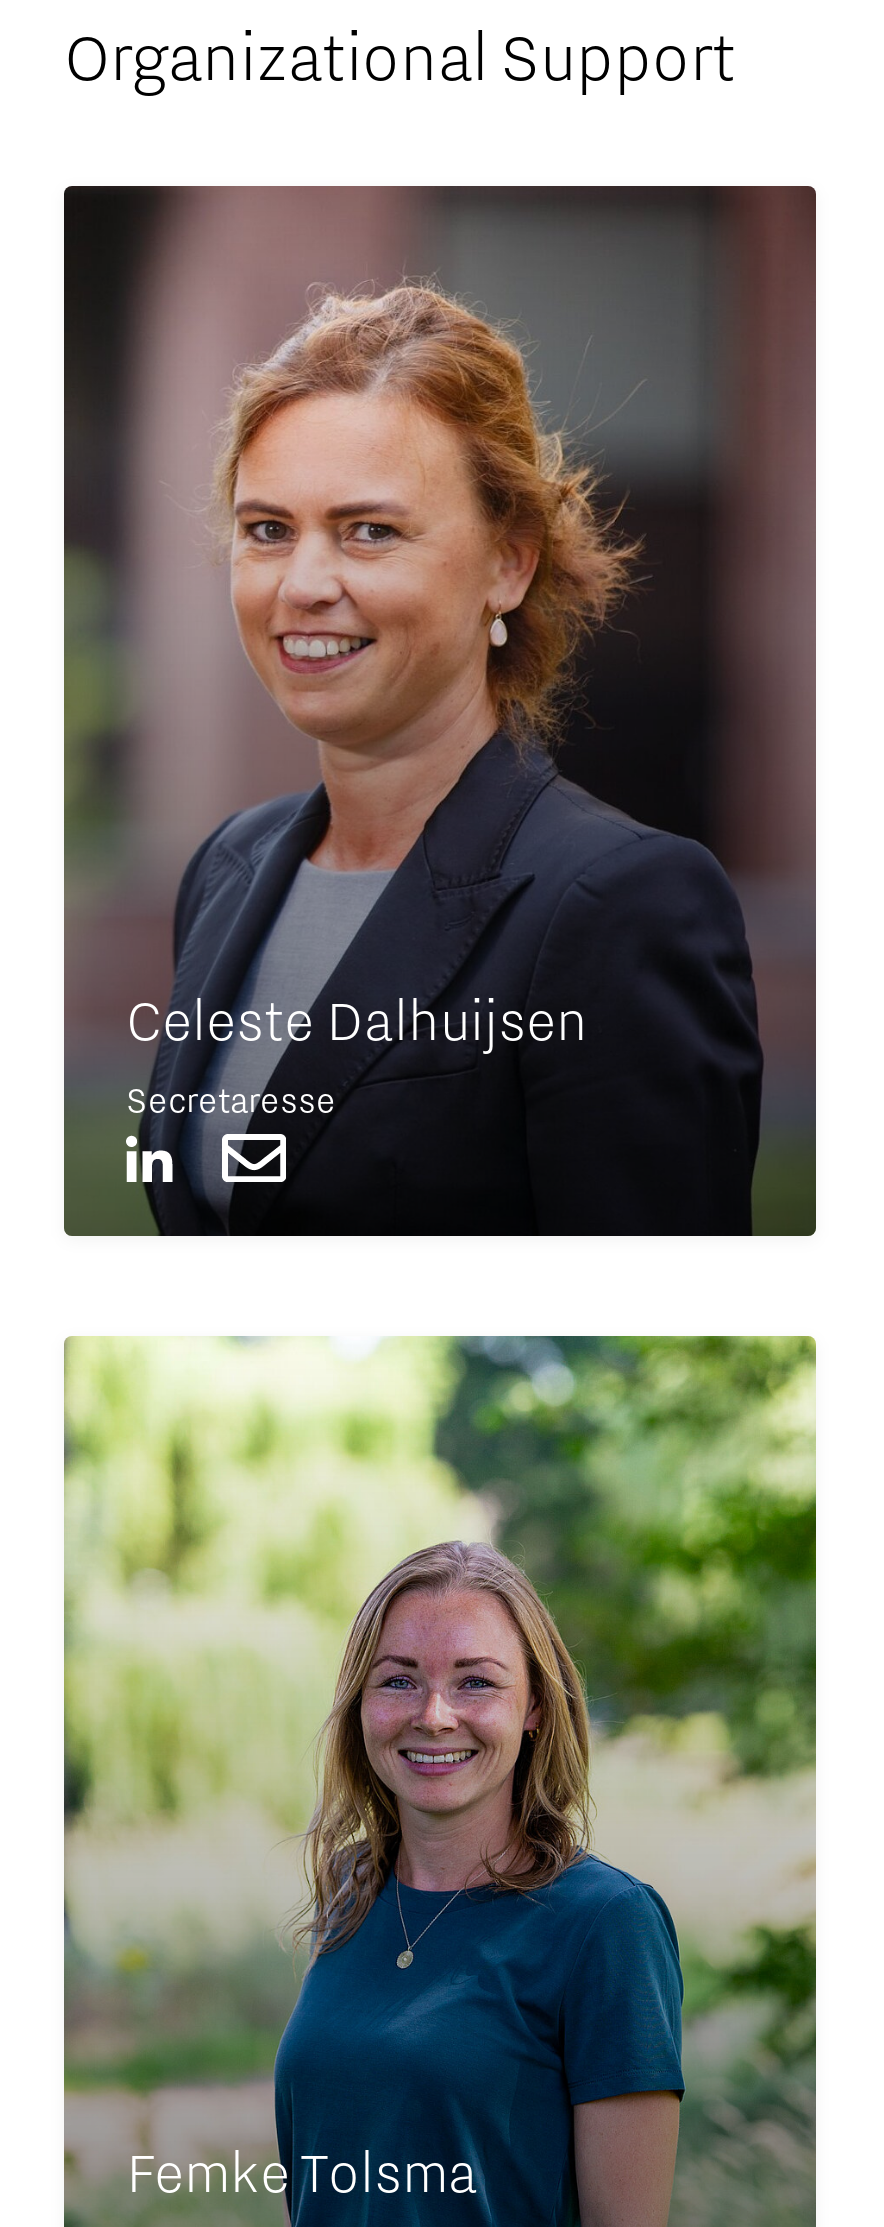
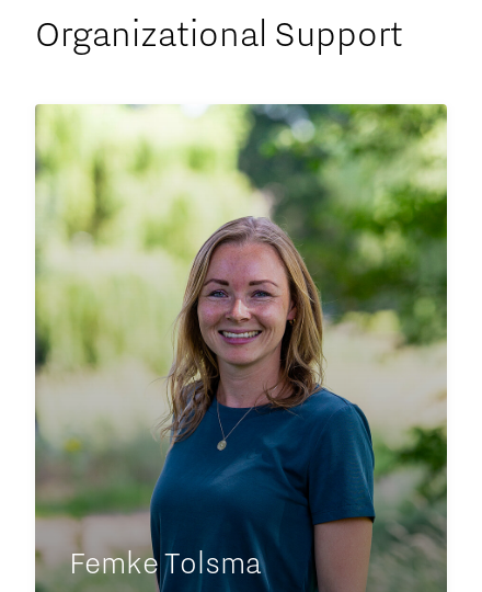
- [image]
- Celeste Dalhuijsen
- Secretaresse
